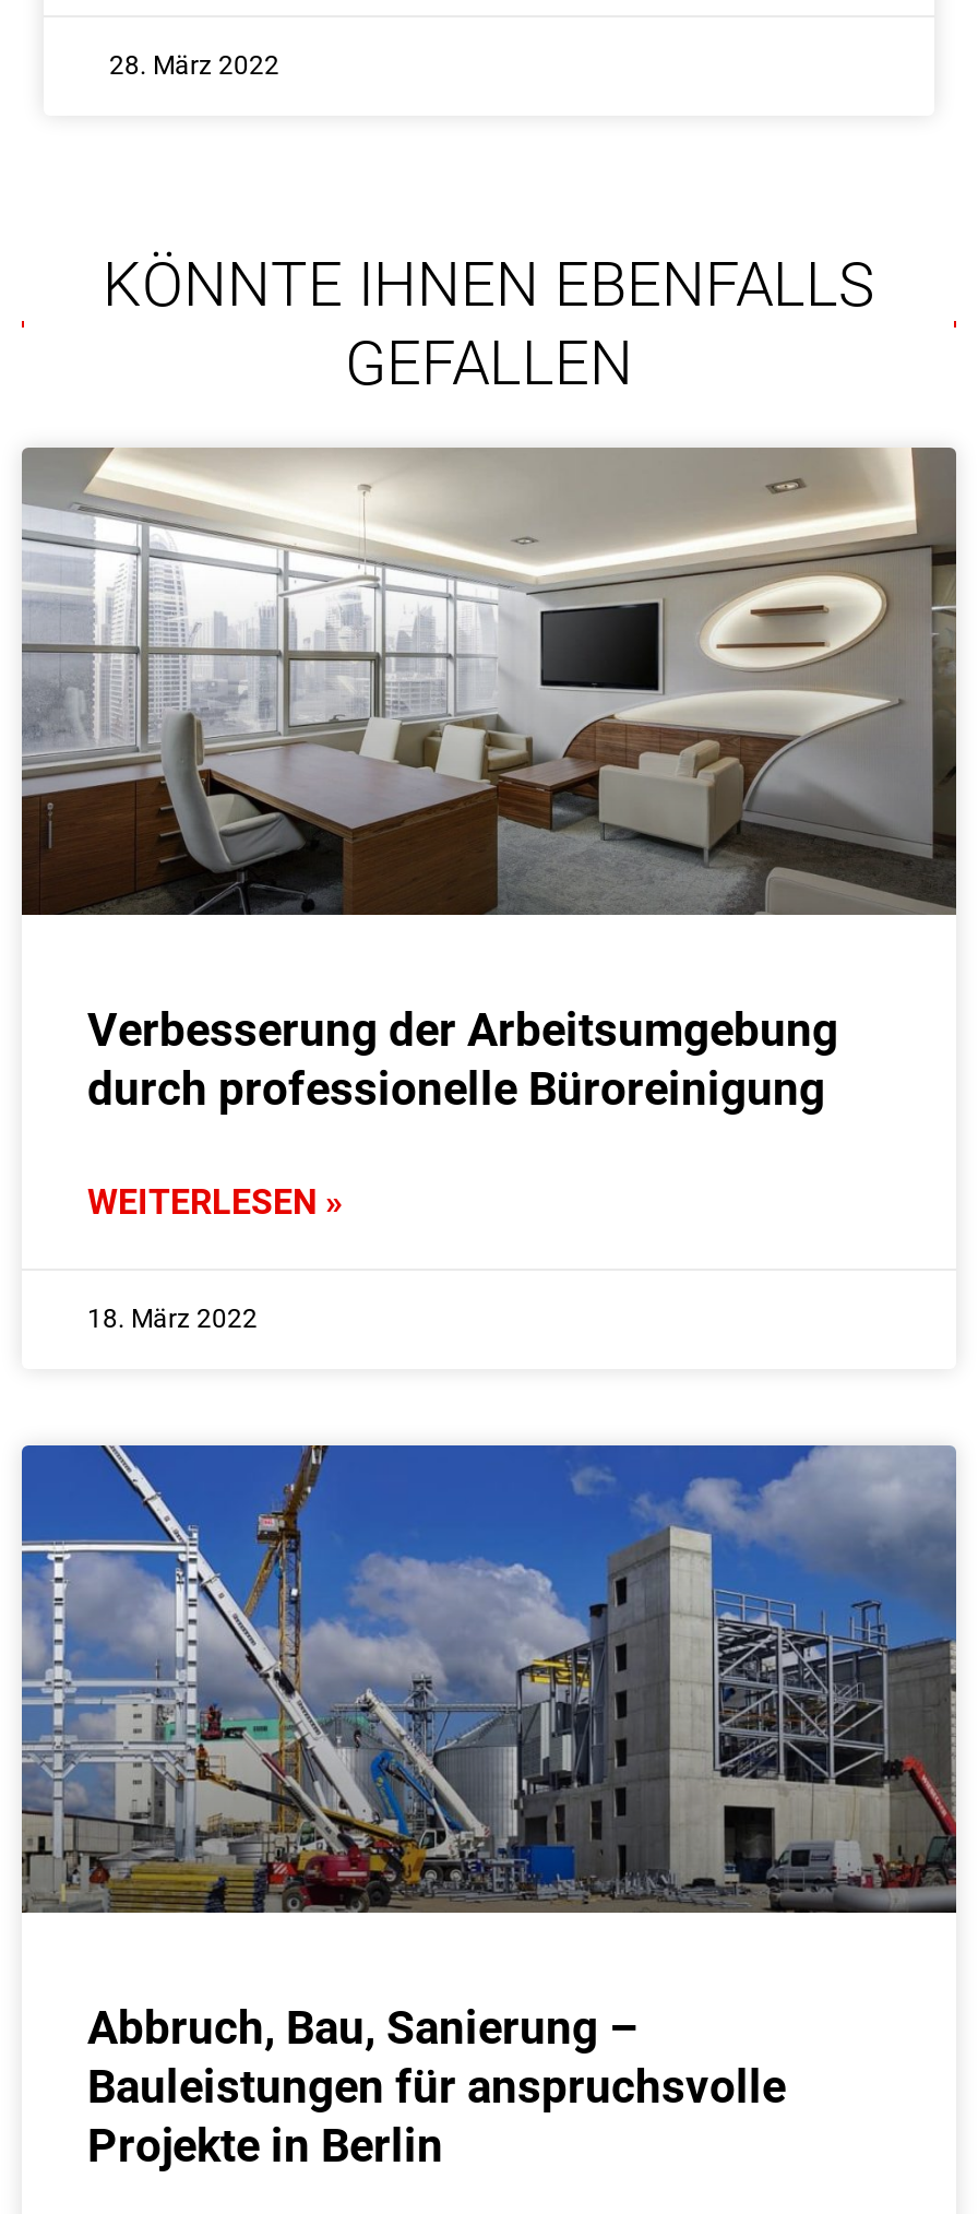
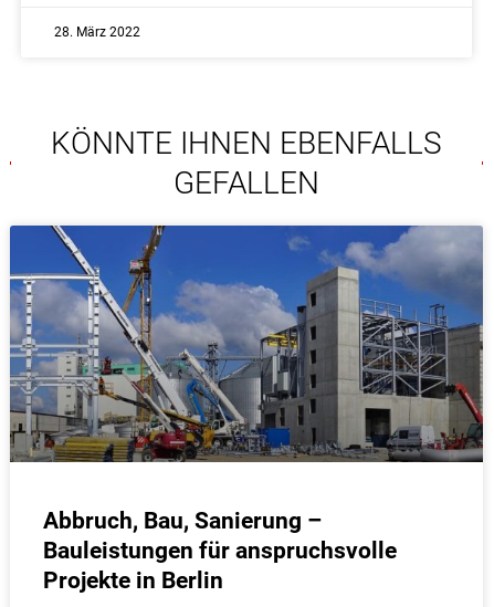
- [image]

- Verbesserung der Arbeitsumgebung
- durch professionelle Büroreinigung
- WEITERLESEN »
- 18. März 2022
